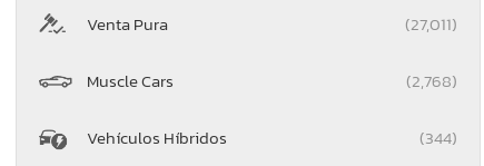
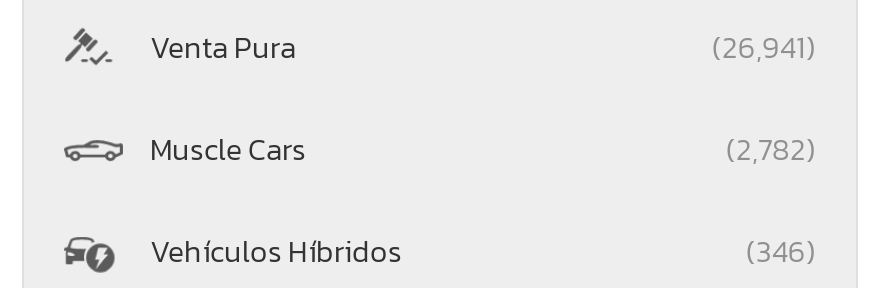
- (27,011)
+ (26,941)

- (2,768)
+ (2,782)

- (344)
+ (346)
